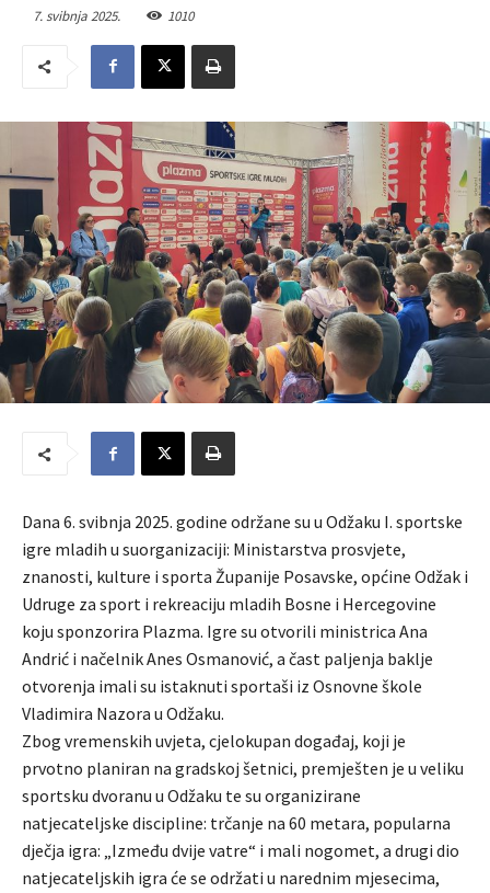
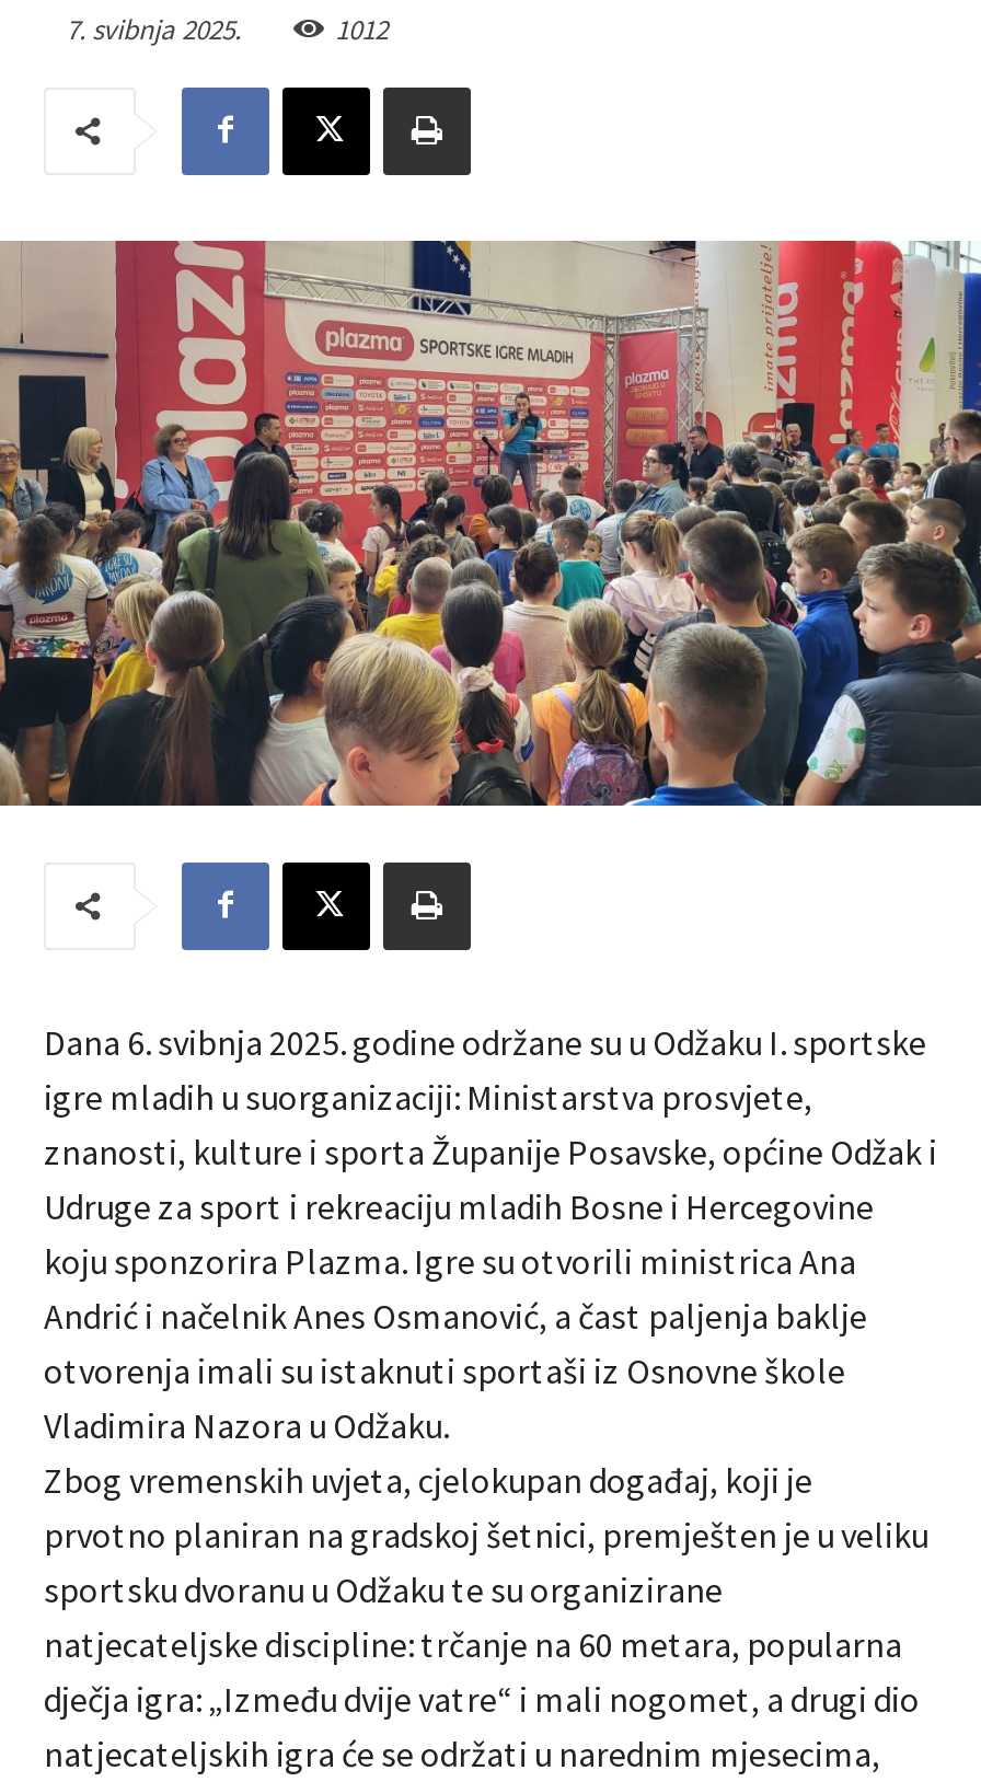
- 1010
+ 1012
